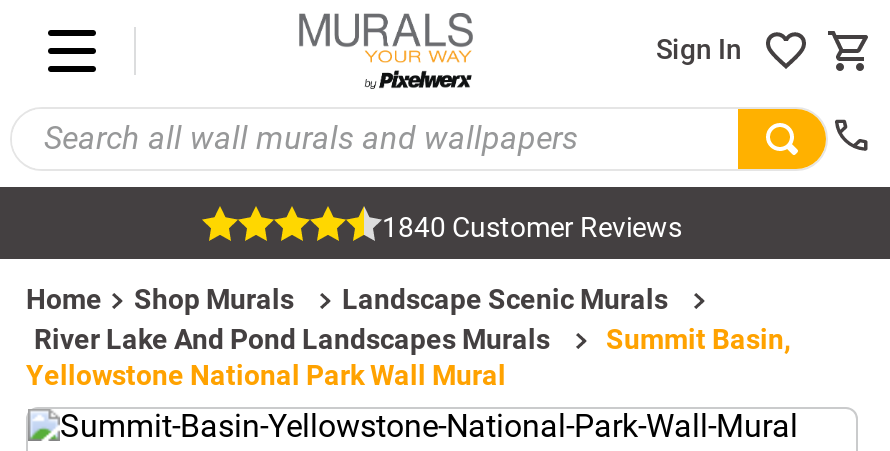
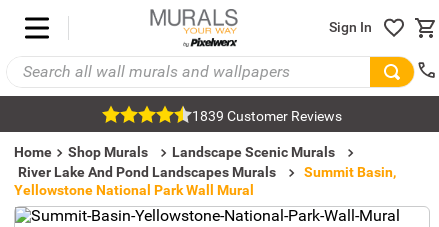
- 1840 Customer Reviews
+ 1839 Customer Reviews
